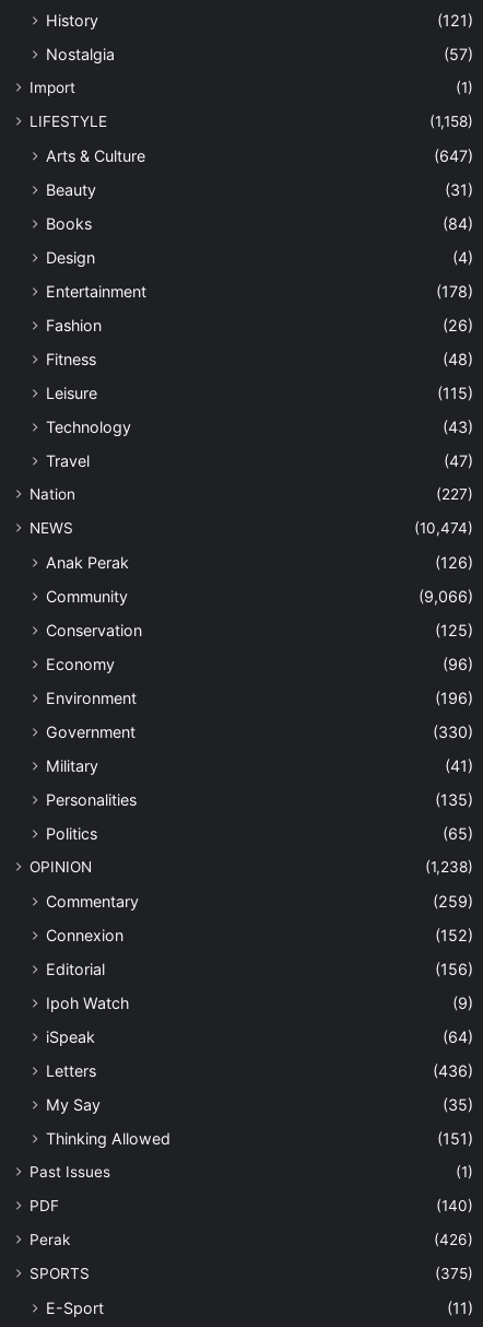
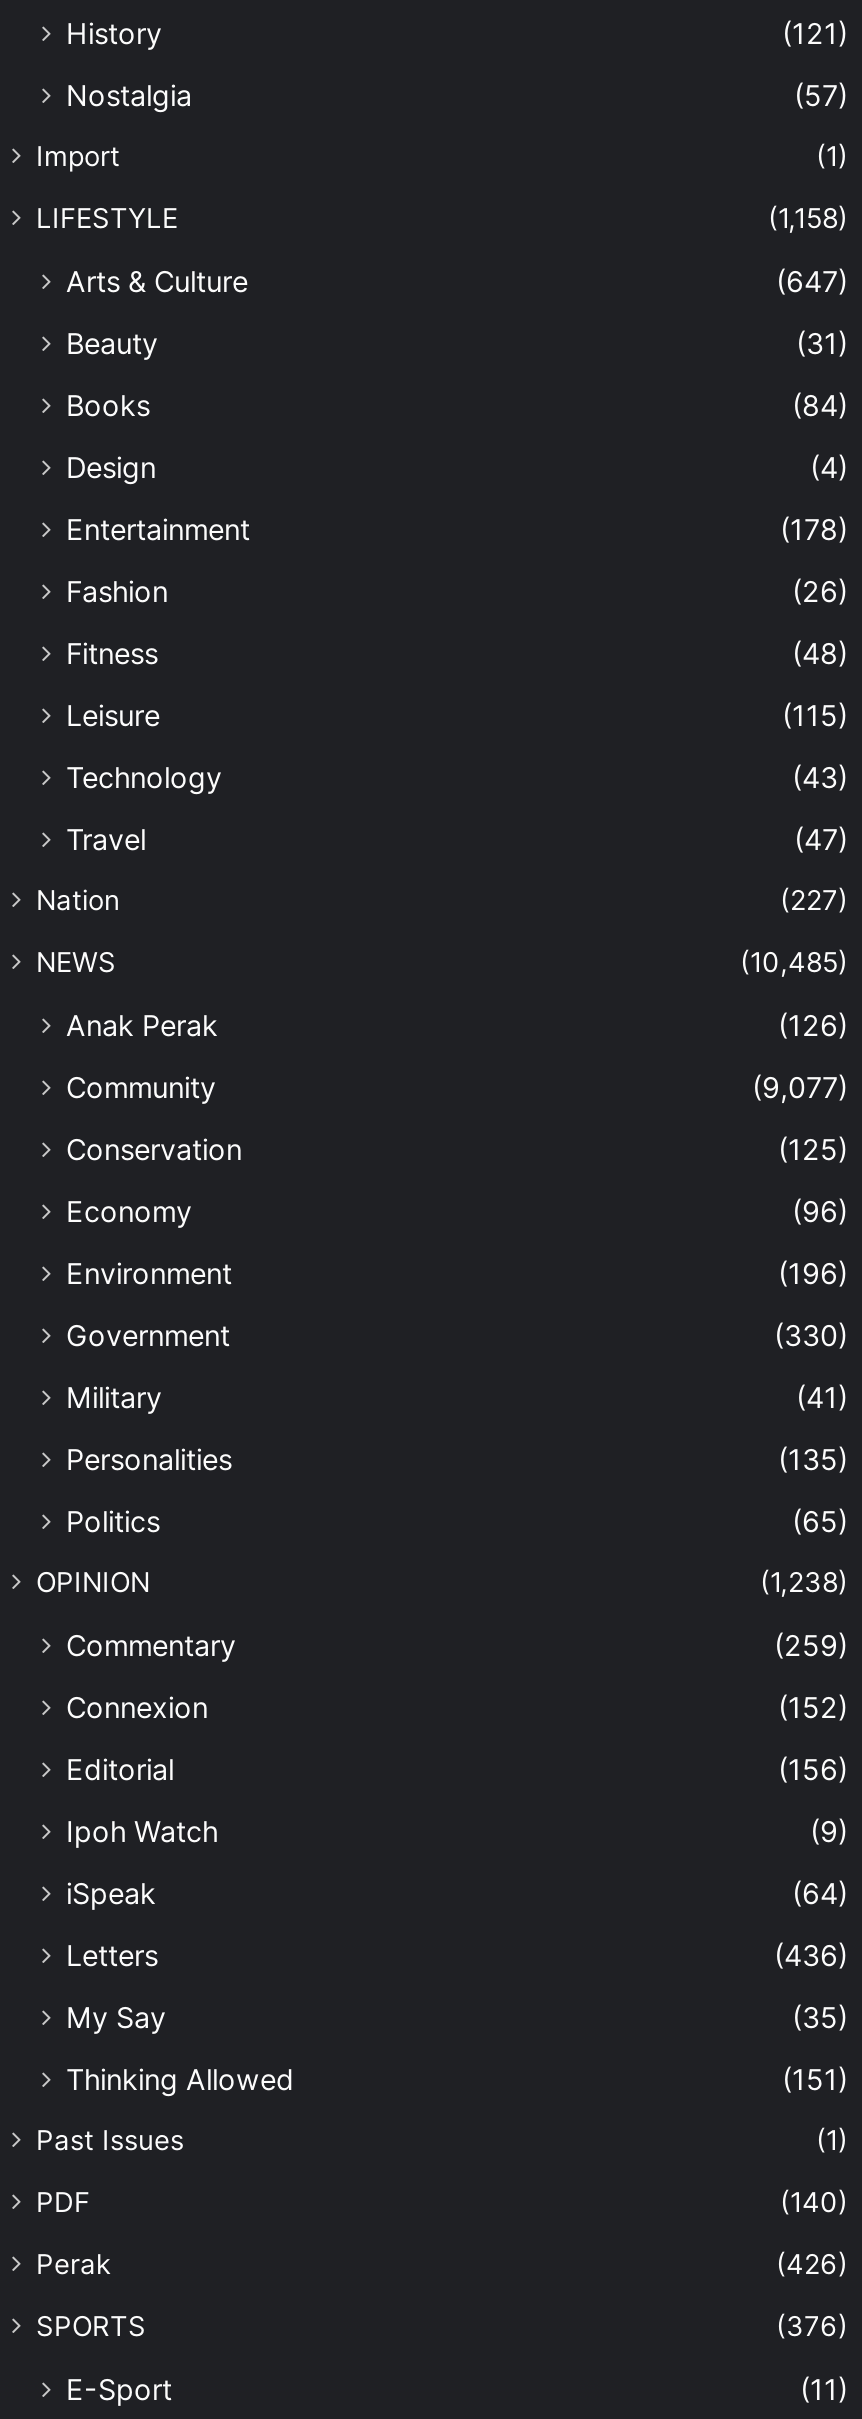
- (10,474)
+ (10,485)

- (9,066)
+ (9,077)

- (375)
+ (376)
